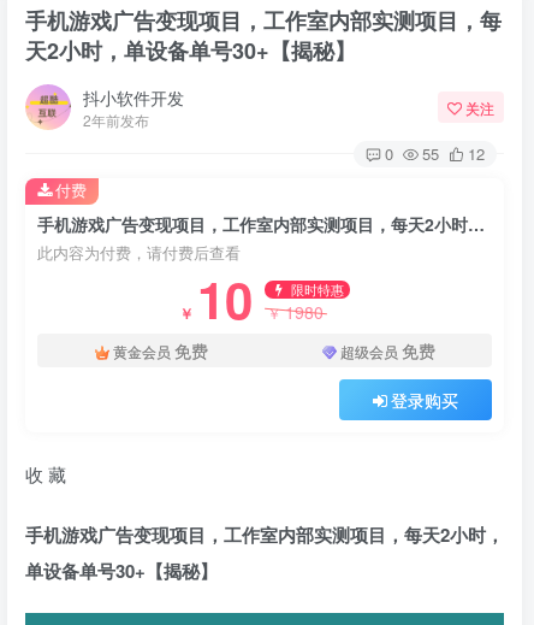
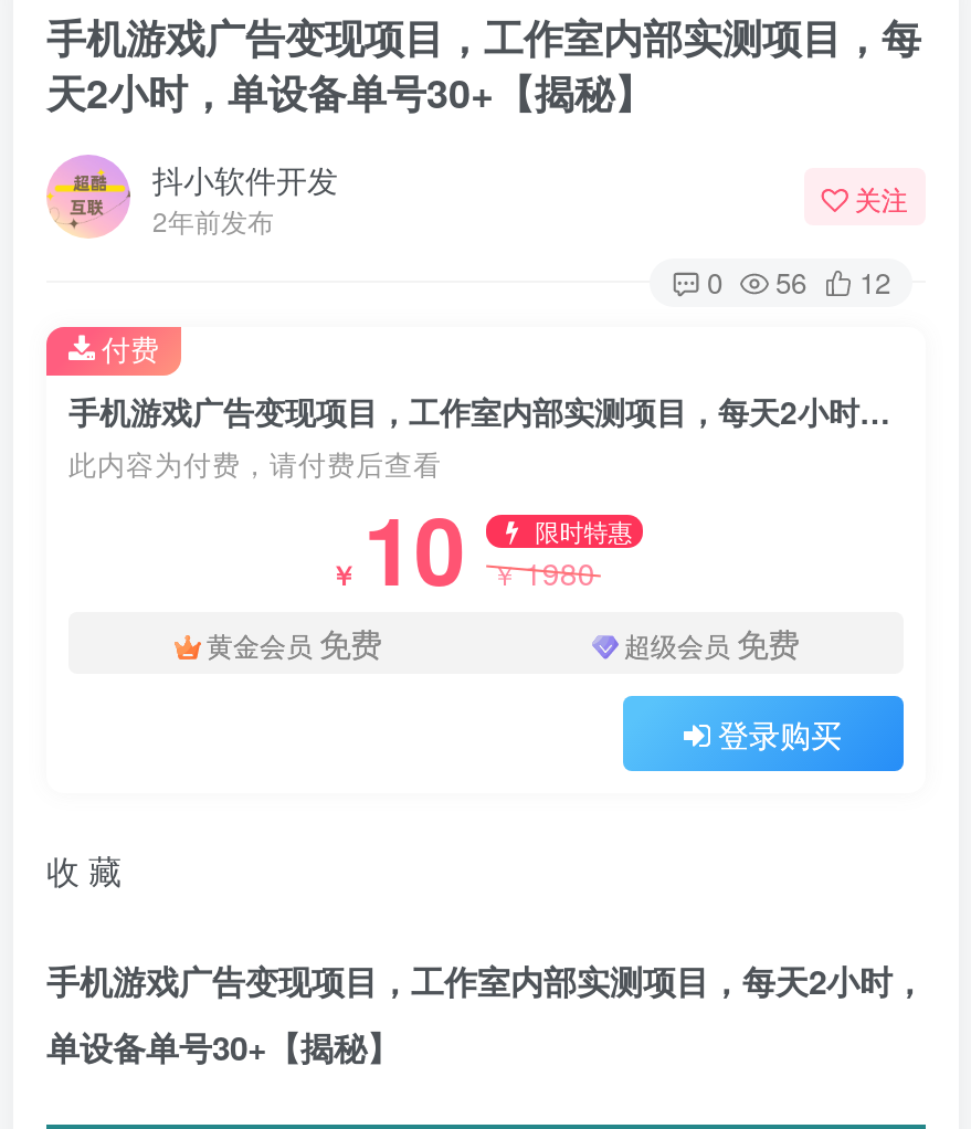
- 0 55 12
+ 0 56 12
